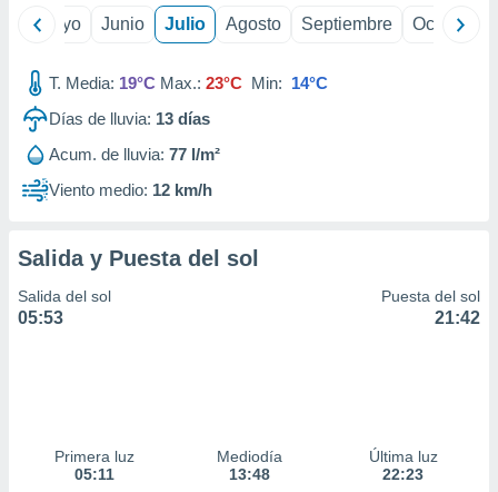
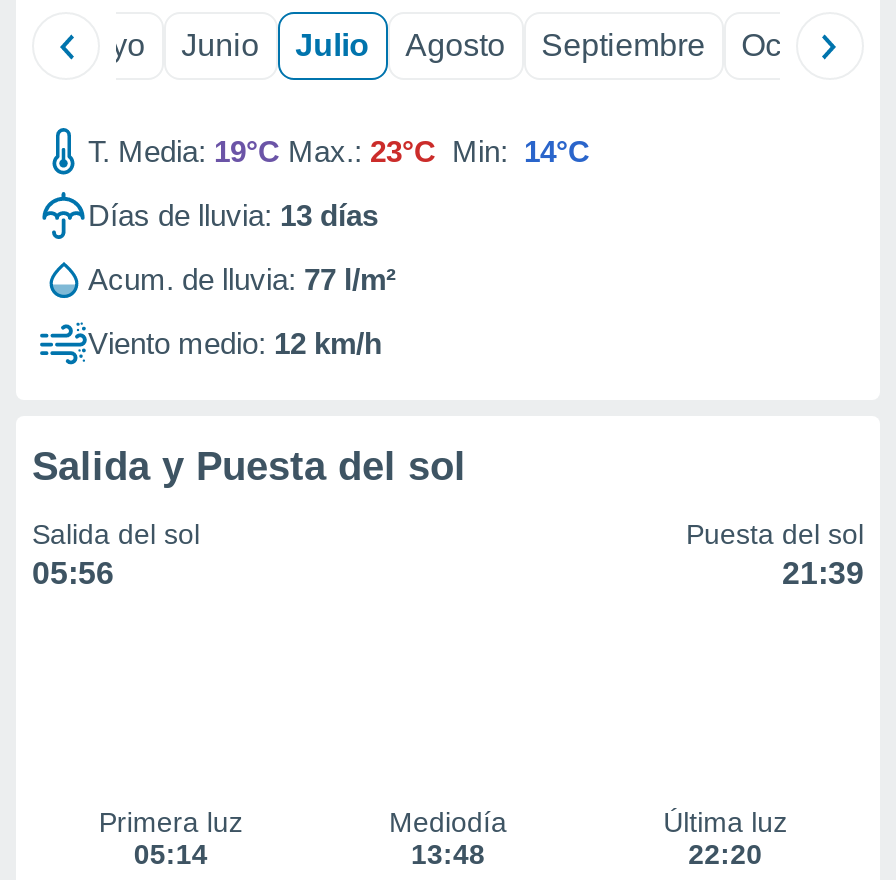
- 05:53
+ 05:56

- 21:42
+ 21:39

- 05:11
+ 05:14

- 22:23
+ 22:20
